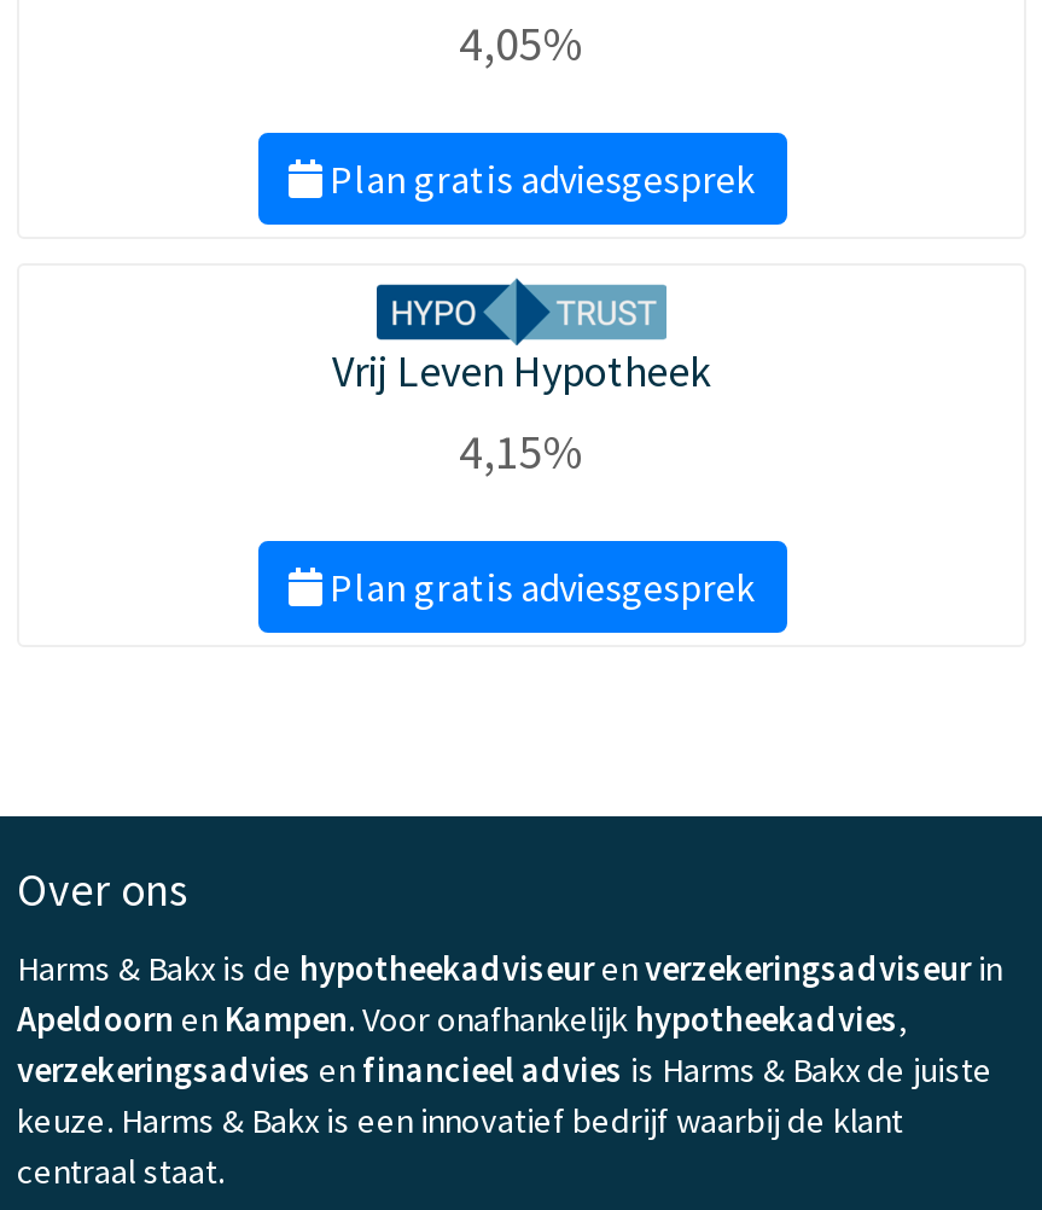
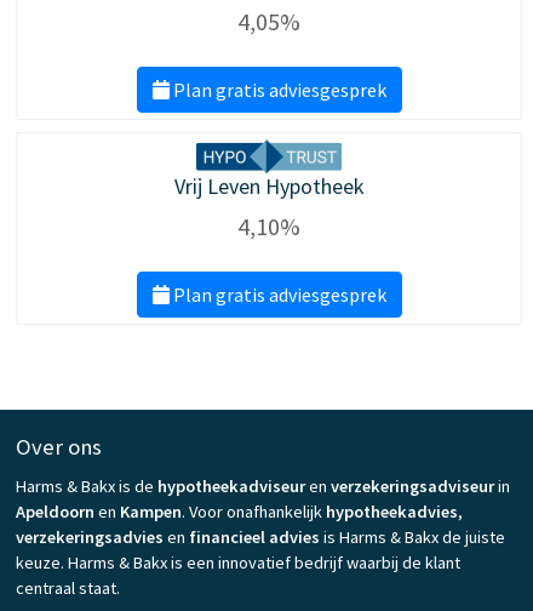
- 4,15%
+ 4,10%
